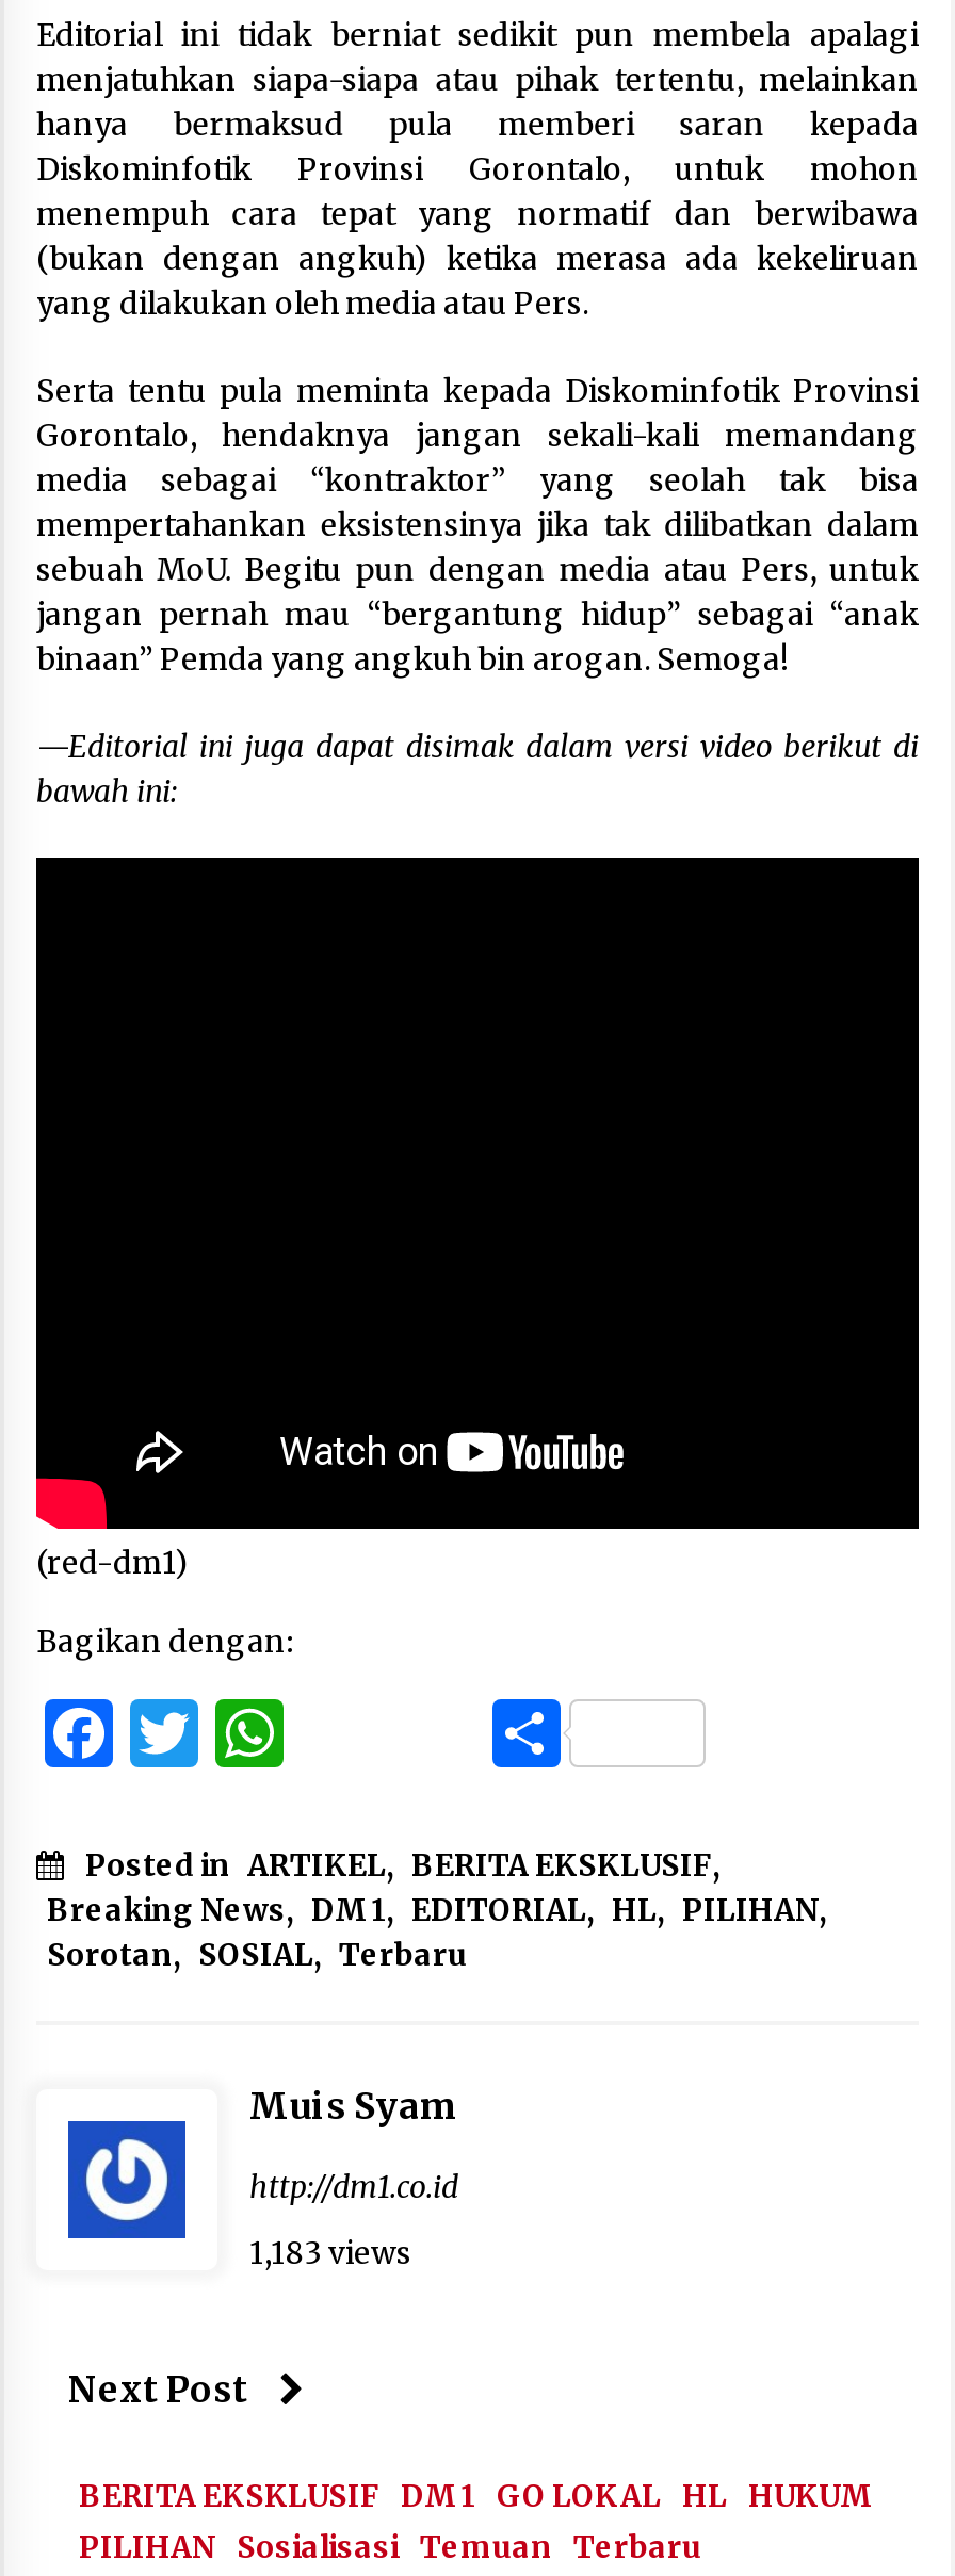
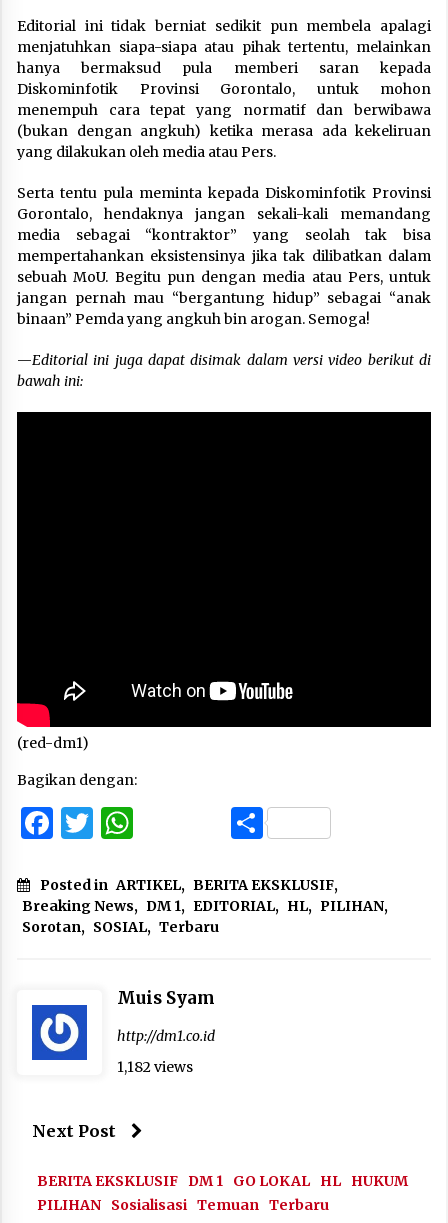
- 1,183 views
+ 1,182 views
